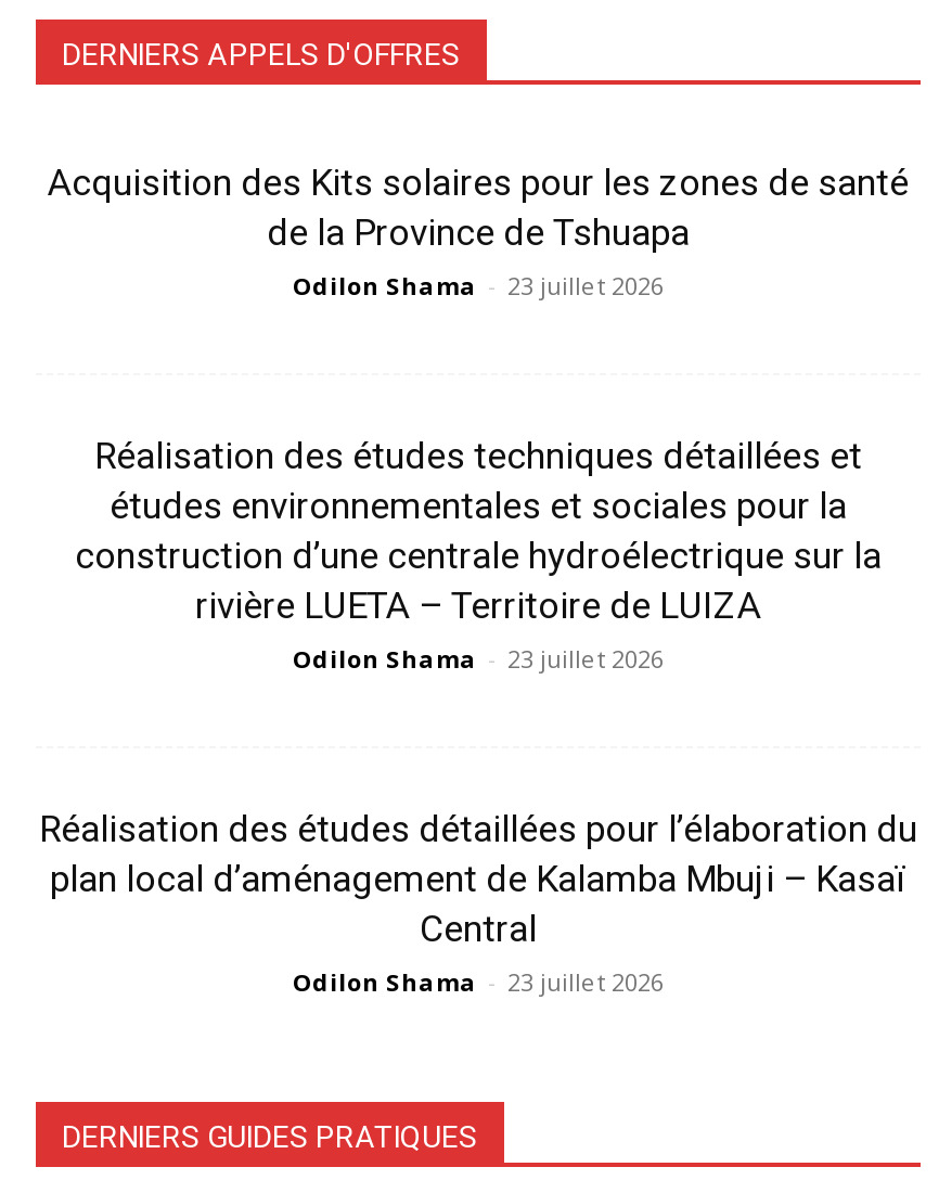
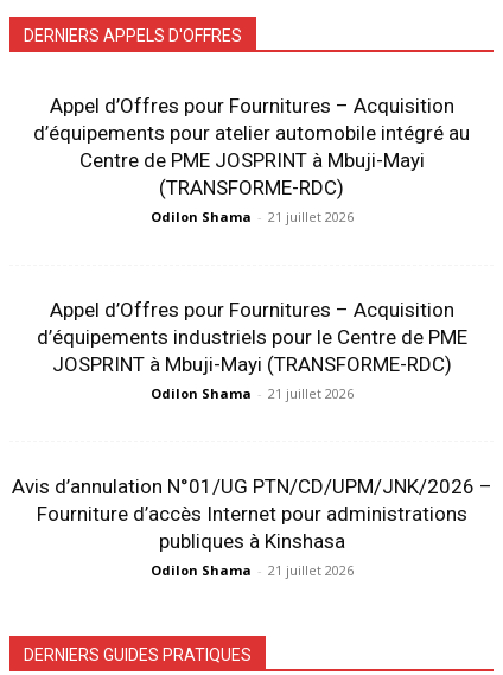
- Acquisition des Kits solaires pour les zones de santé
- de la Province de Tshuapa
- Odilon Shama - 23 juillet 2026
+ Appel d’Offres pour Fournitures – Acquisition
+ d’équipements pour atelier automobile intégré au
+ Centre de PME JOSPRINT à Mbuji-Mayi
+ (TRANSFORME-RDC)
+ Odilon Shama - 21 juillet 2026

- Réalisation des études techniques détaillées et
- études environnementales et sociales pour la
- construction d’une centrale hydroélectrique sur la
- rivière LUETA – Territoire de LUIZA
- Odilon Shama - 23 juillet 2026
+ Appel d’Offres pour Fournitures – Acquisition
+ d’équipements industriels pour le Centre de PME
+ JOSPRINT à Mbuji-Mayi (TRANSFORME-RDC)
+ Odilon Shama - 21 juillet 2026

- Réalisation des études détaillées pour l’élaboration du
- plan local d’aménagement de Kalamba Mbuji – Kasaï
- Central
- Odilon Shama - 23 juillet 2026
+ Avis d’annulation N°01/UG PTN/CD/UPM/JNK/2026 –
+ Fourniture d’accès Internet pour administrations
+ publiques à Kinshasa
+ Odilon Shama - 21 juillet 2026
